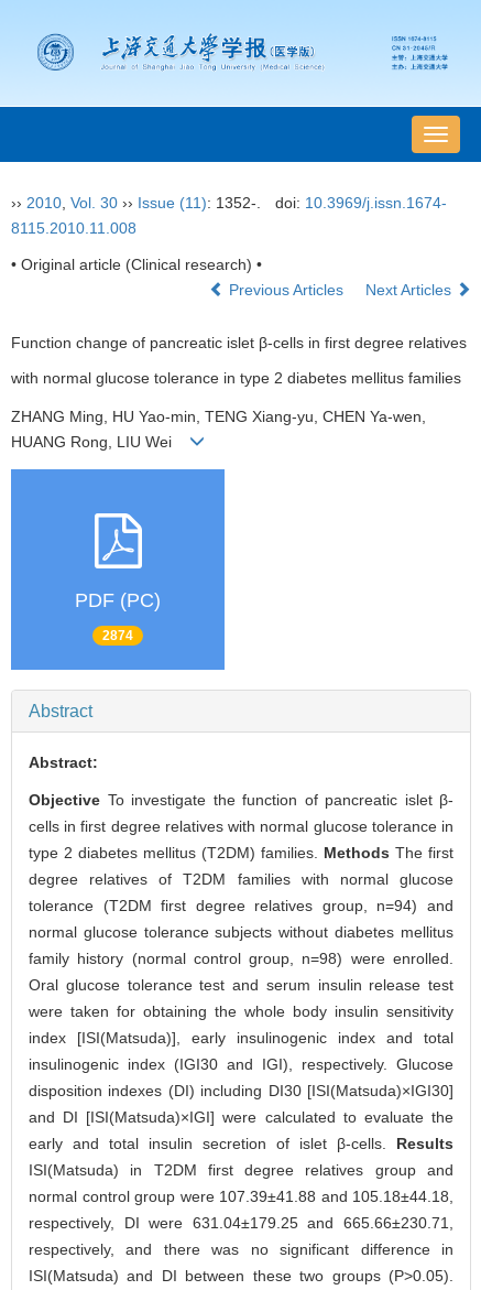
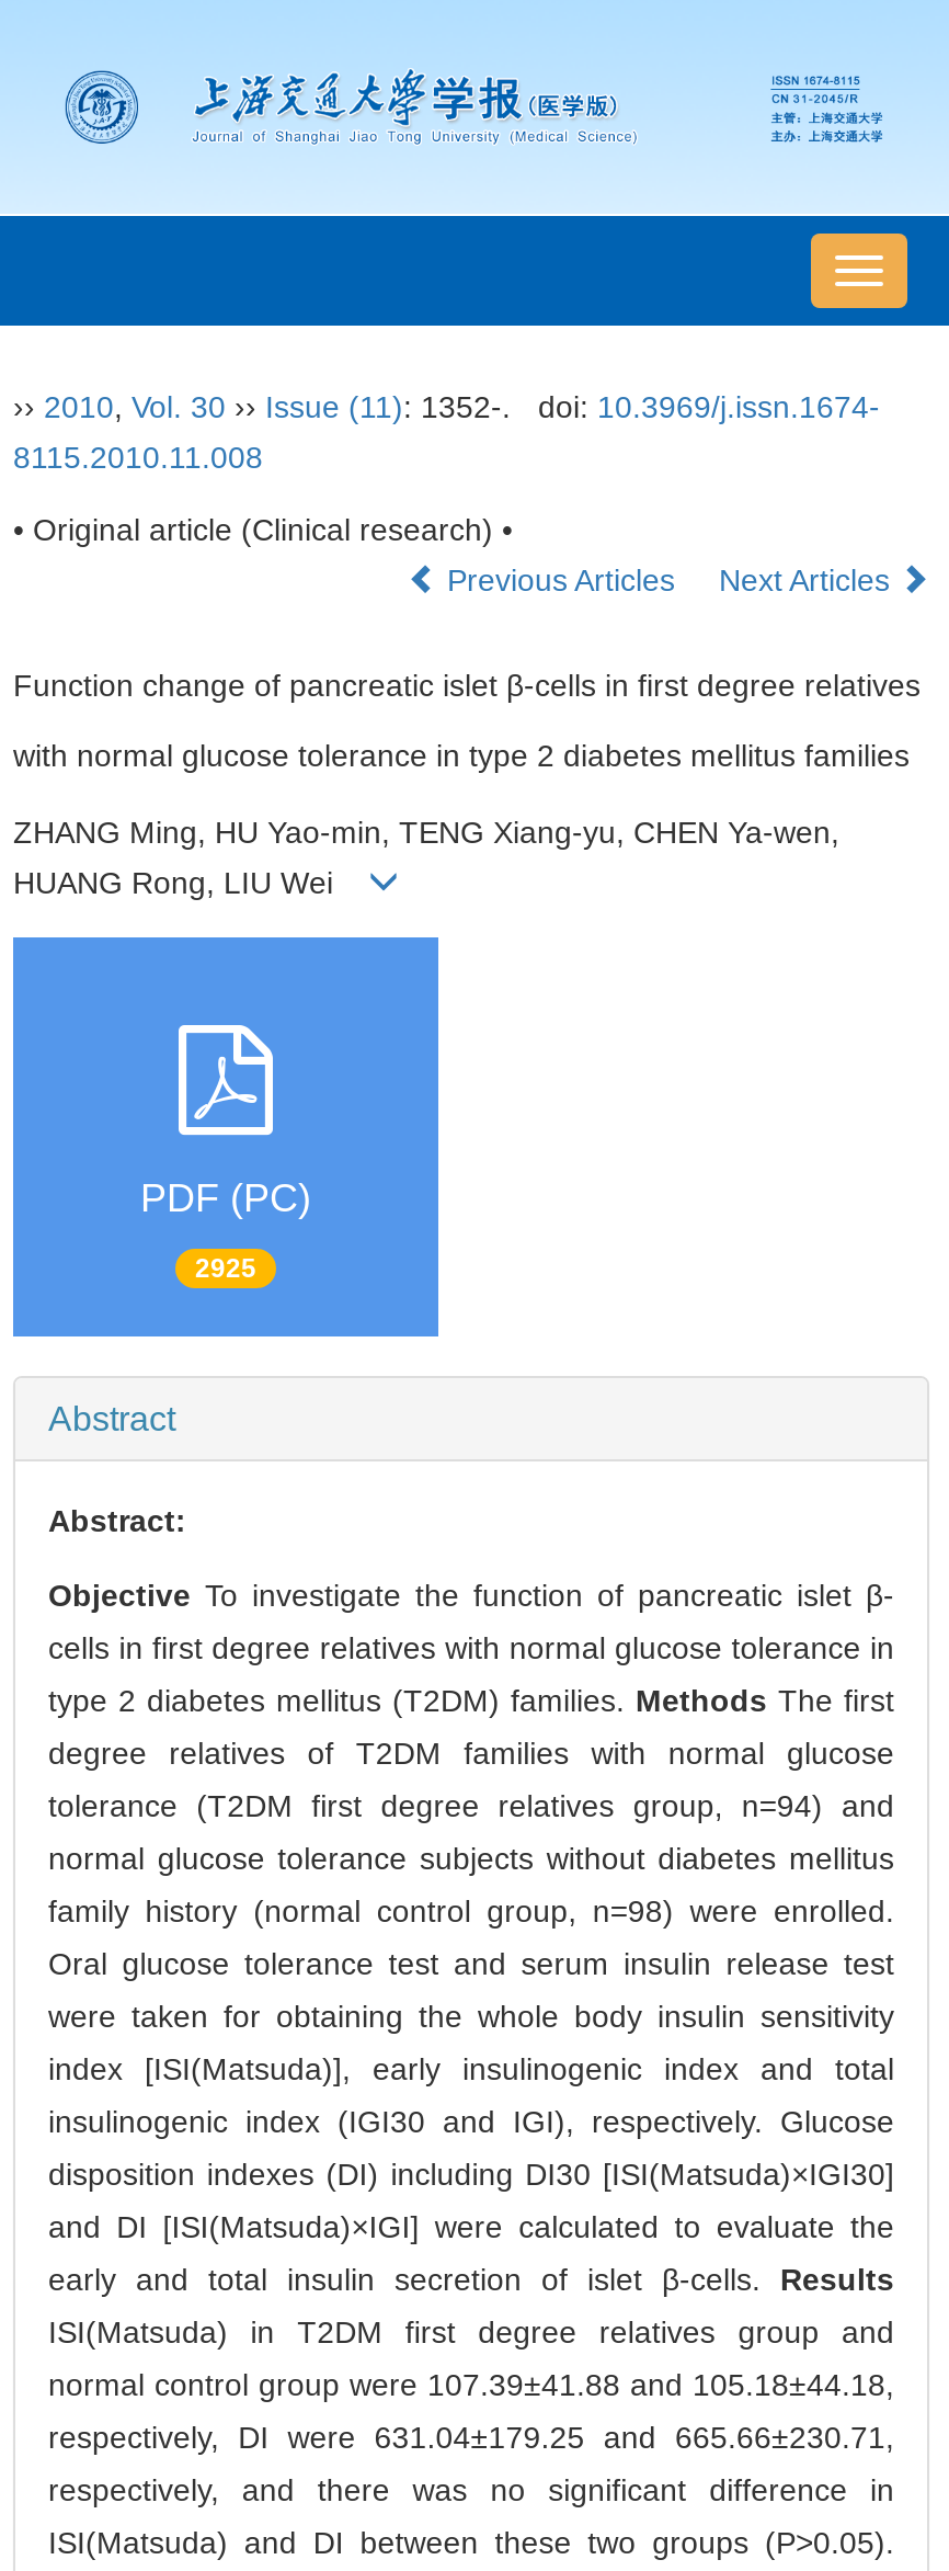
- 2874
+ 2925
